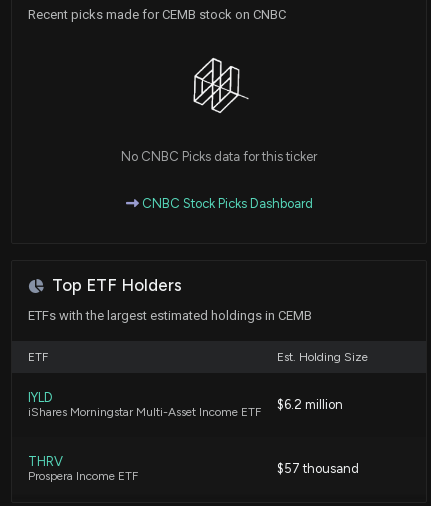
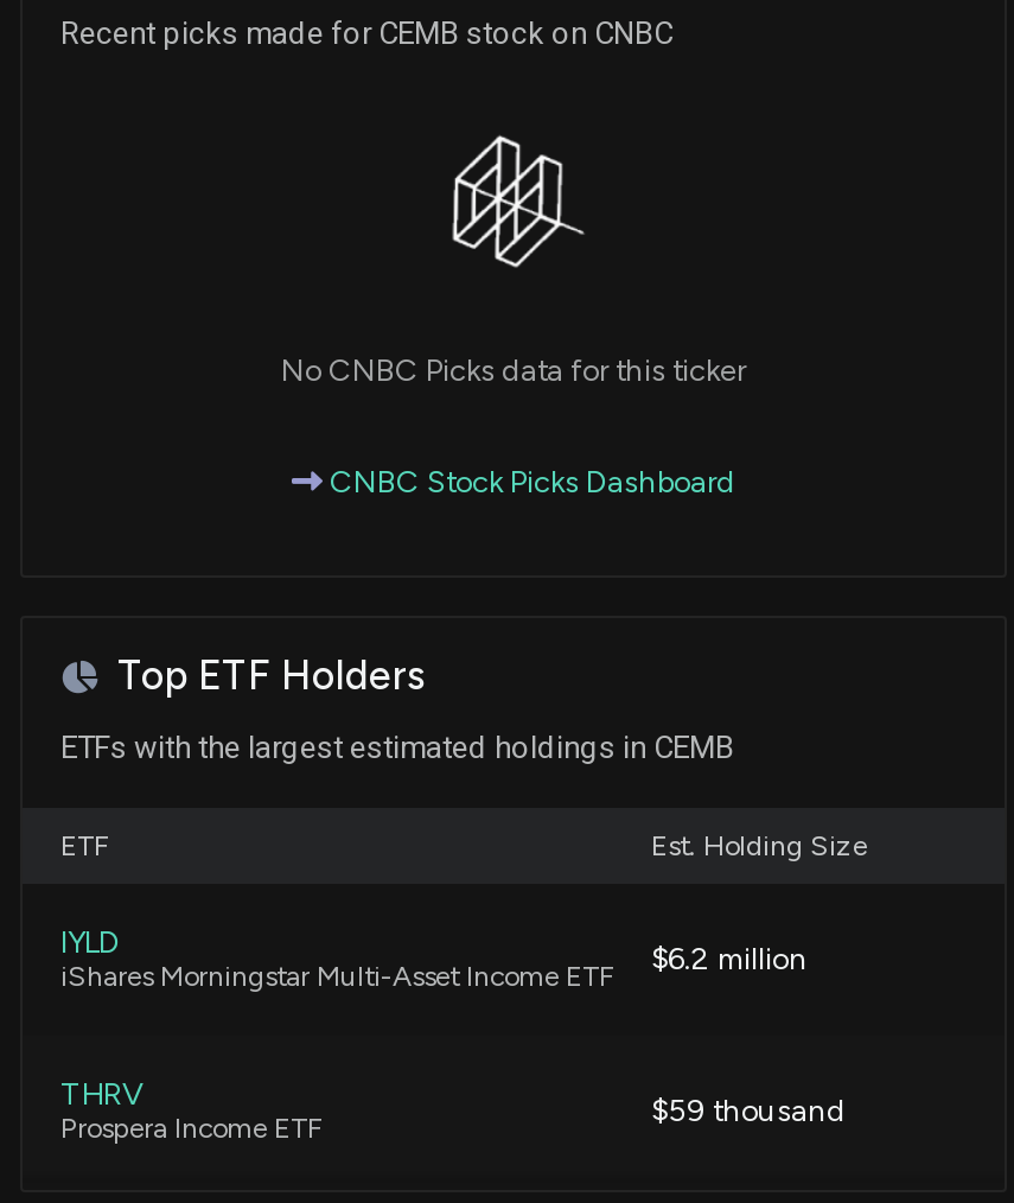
- $57 thousand
+ $59 thousand
